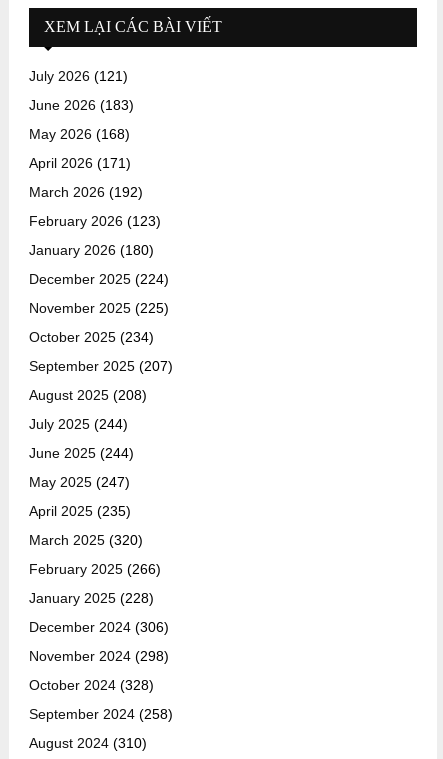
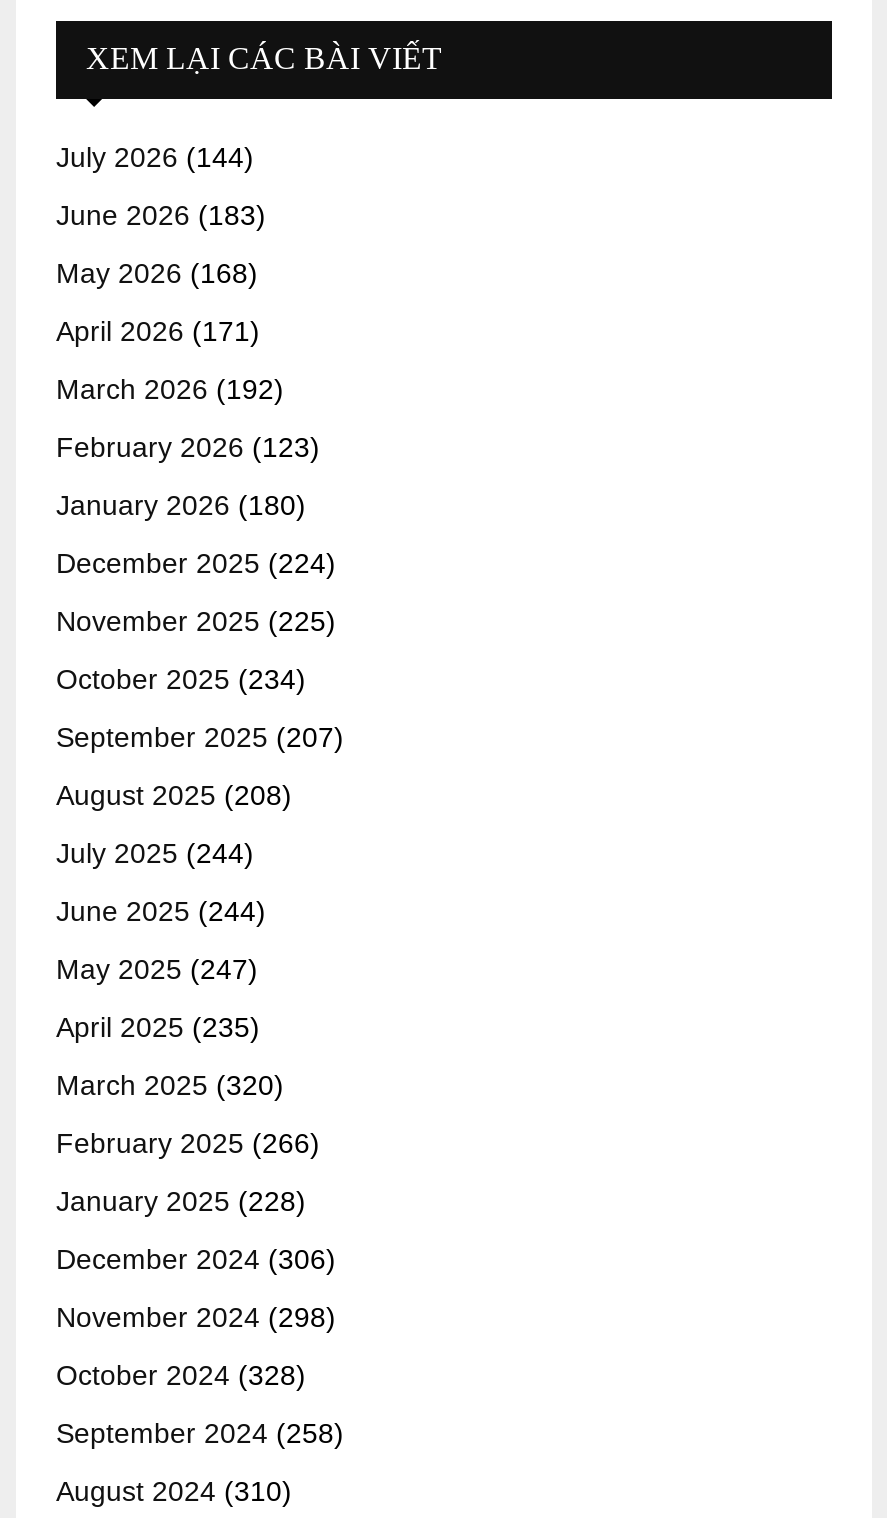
- July 2026 (121)
+ July 2026 (144)
